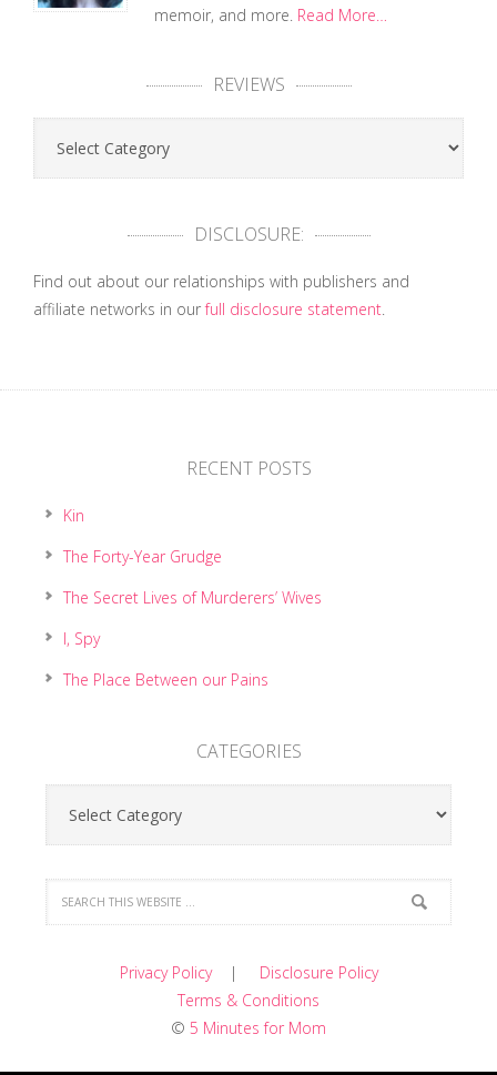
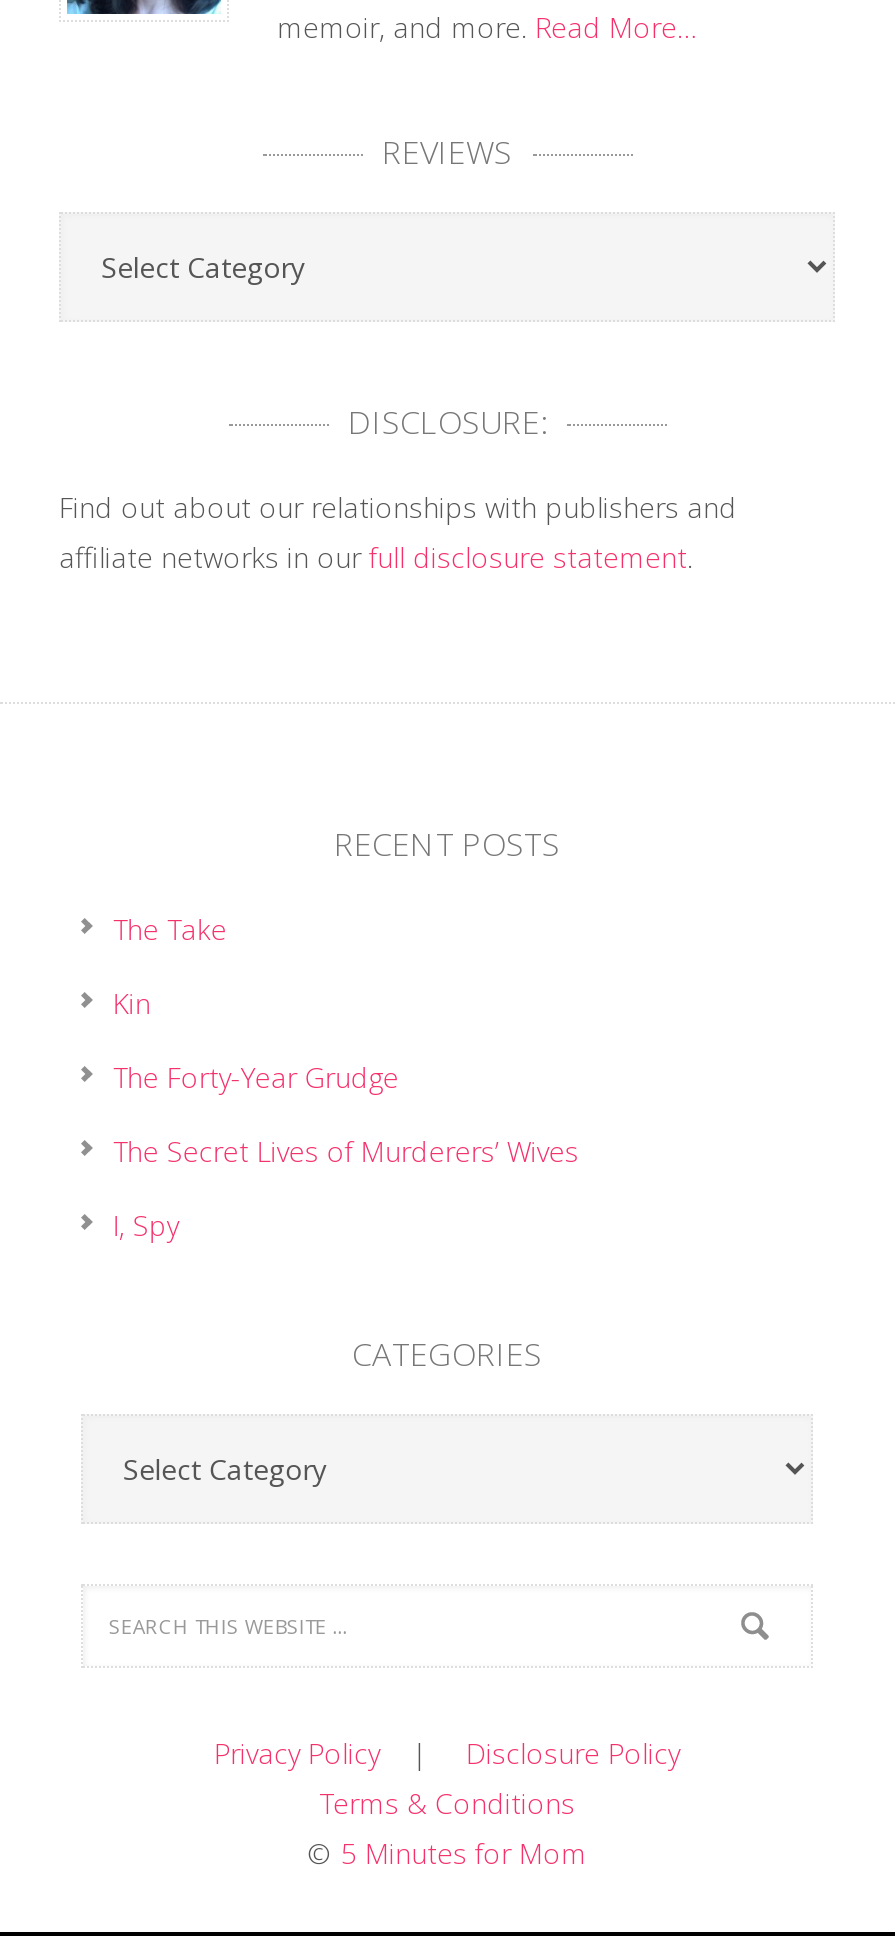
+ The Take

moved down: Kin | The Forty-Year Grudge | The Secret Lives of Murderers’ Wives | I, Spy

- The Place Between our Pains
